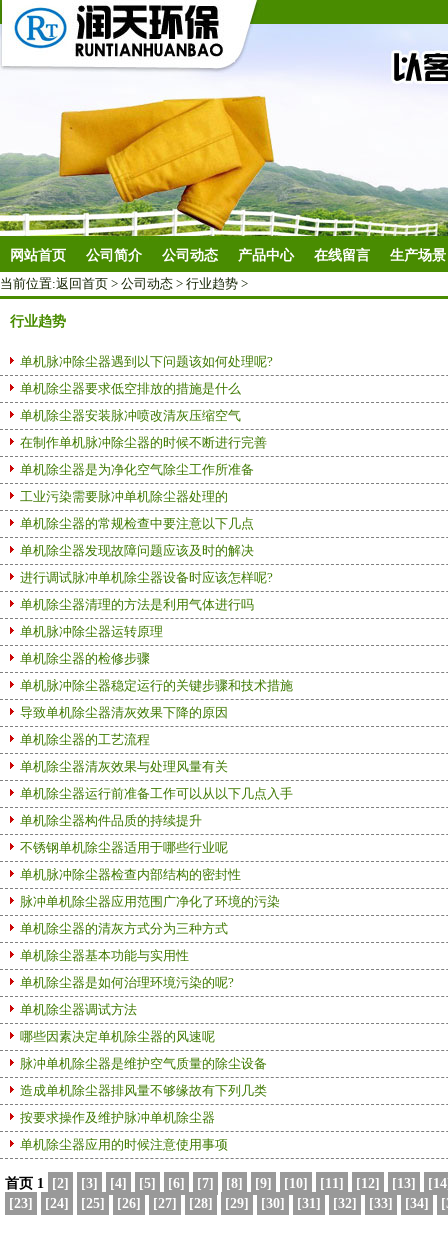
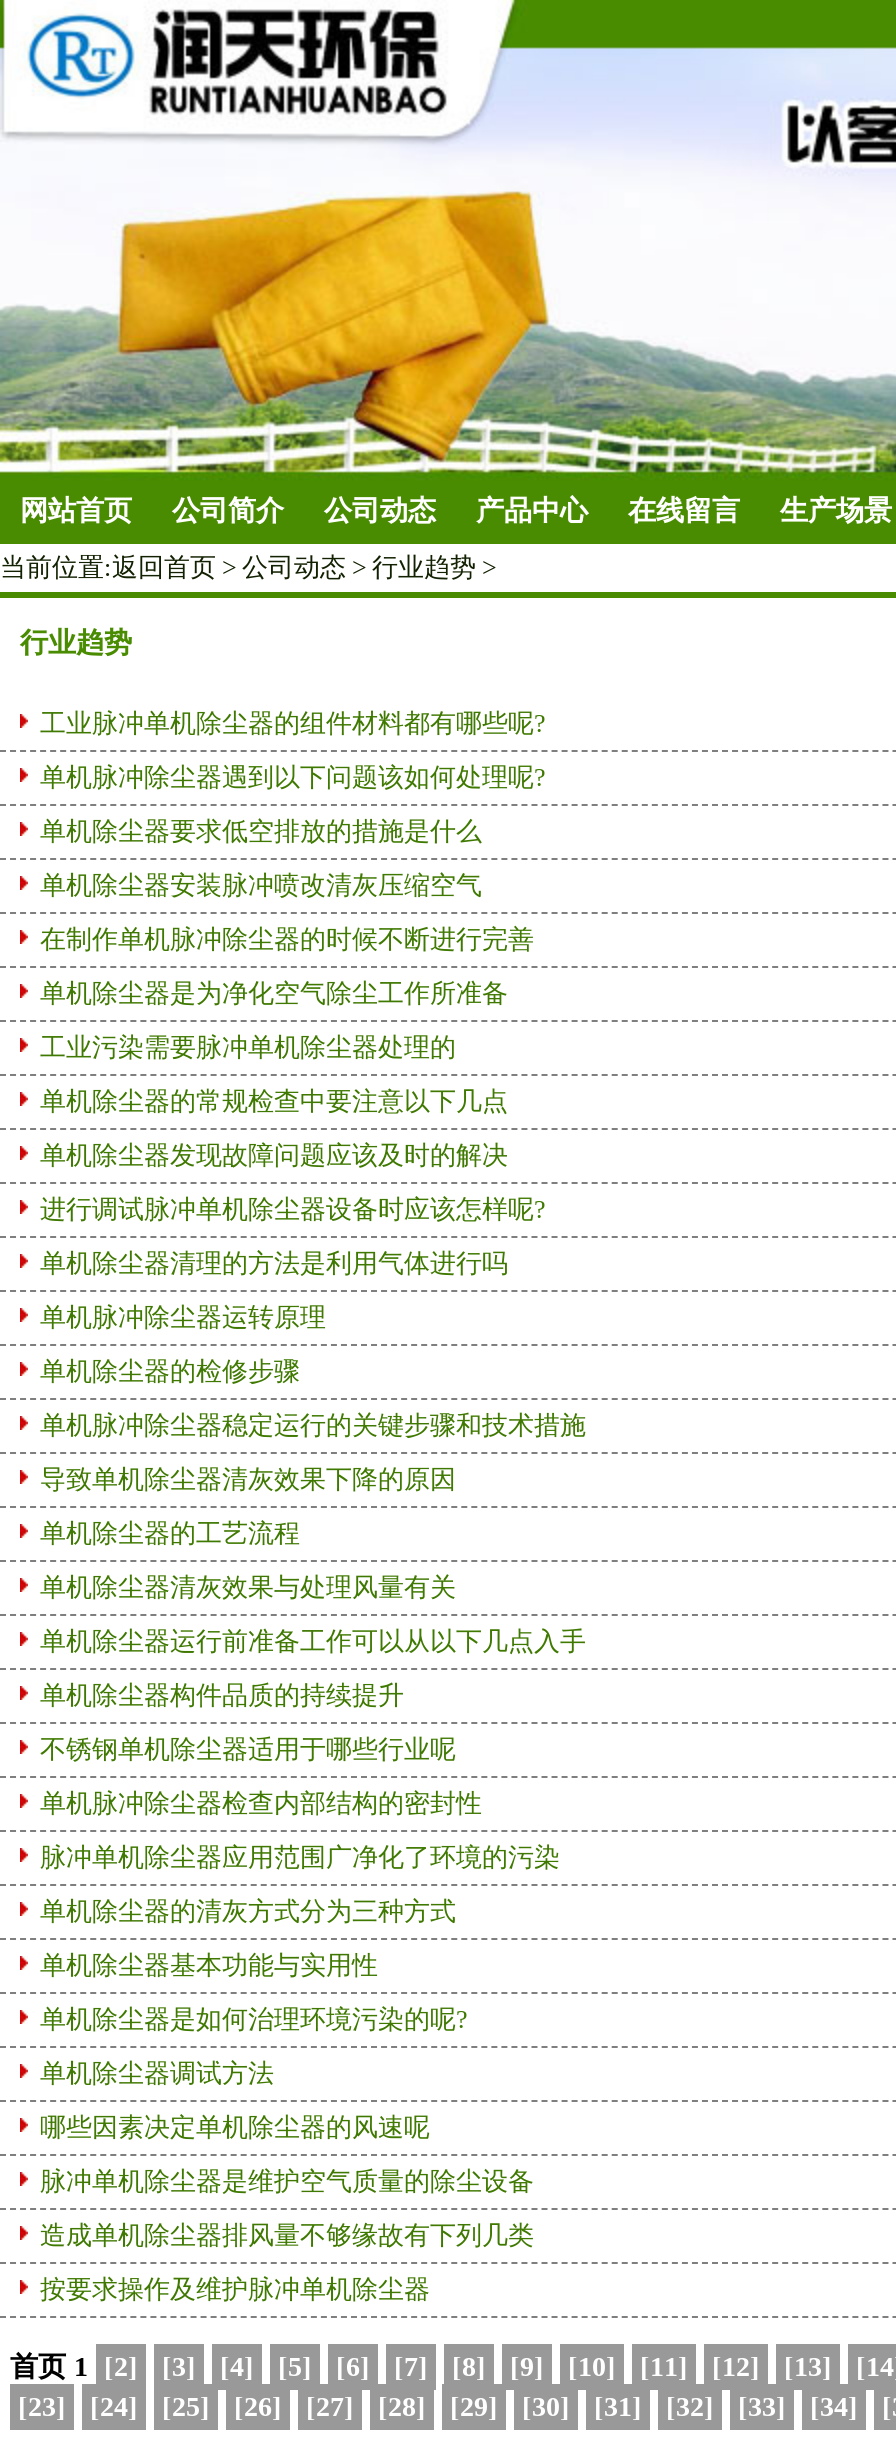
+ 工业脉冲单机除尘器的组件材料都有哪些呢?

moved down: 单机脉冲除尘器遇到以下问题该如何处理呢? | 单机除尘器要求低空排放的措施是什么 | 单机除尘器安装脉冲喷改清灰压缩空气 | ... | 造成单机除尘器排风量不够缘故有下列几类 | 按要求操作及维护脉冲单机除尘器

- 单机除尘器应用的时候注意使用事项
